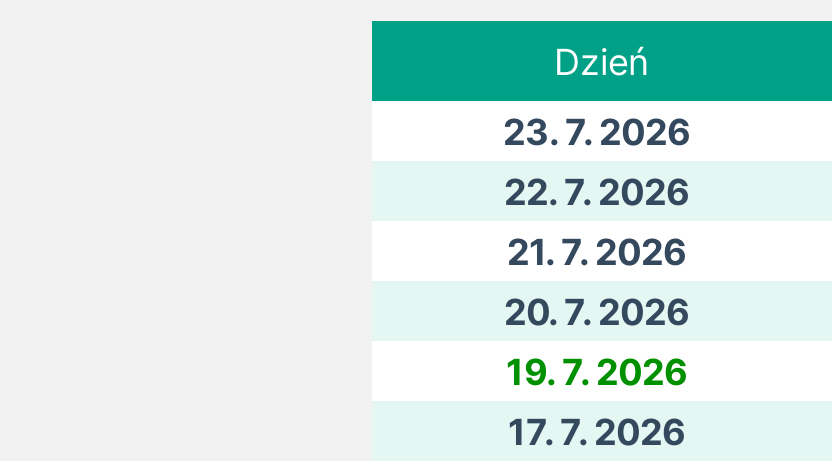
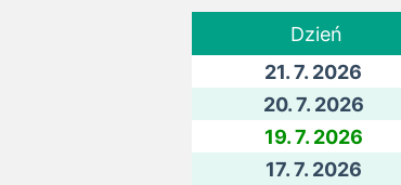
- 23. 7. 2026
- 22. 7. 2026
